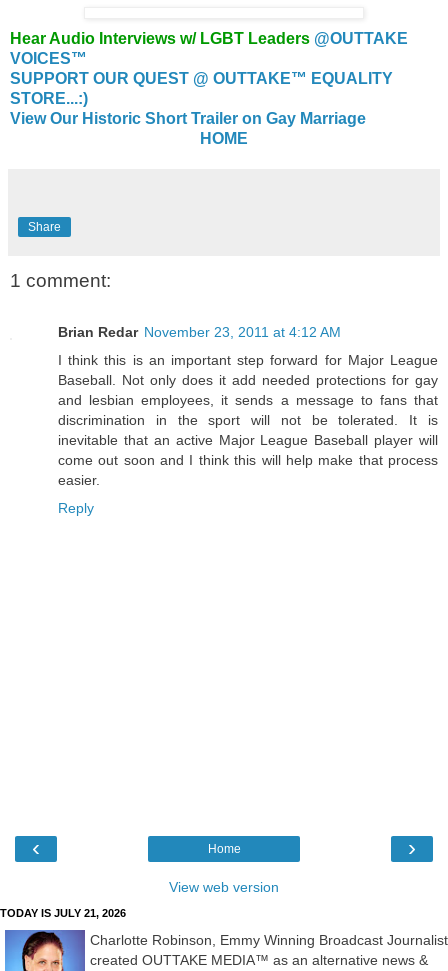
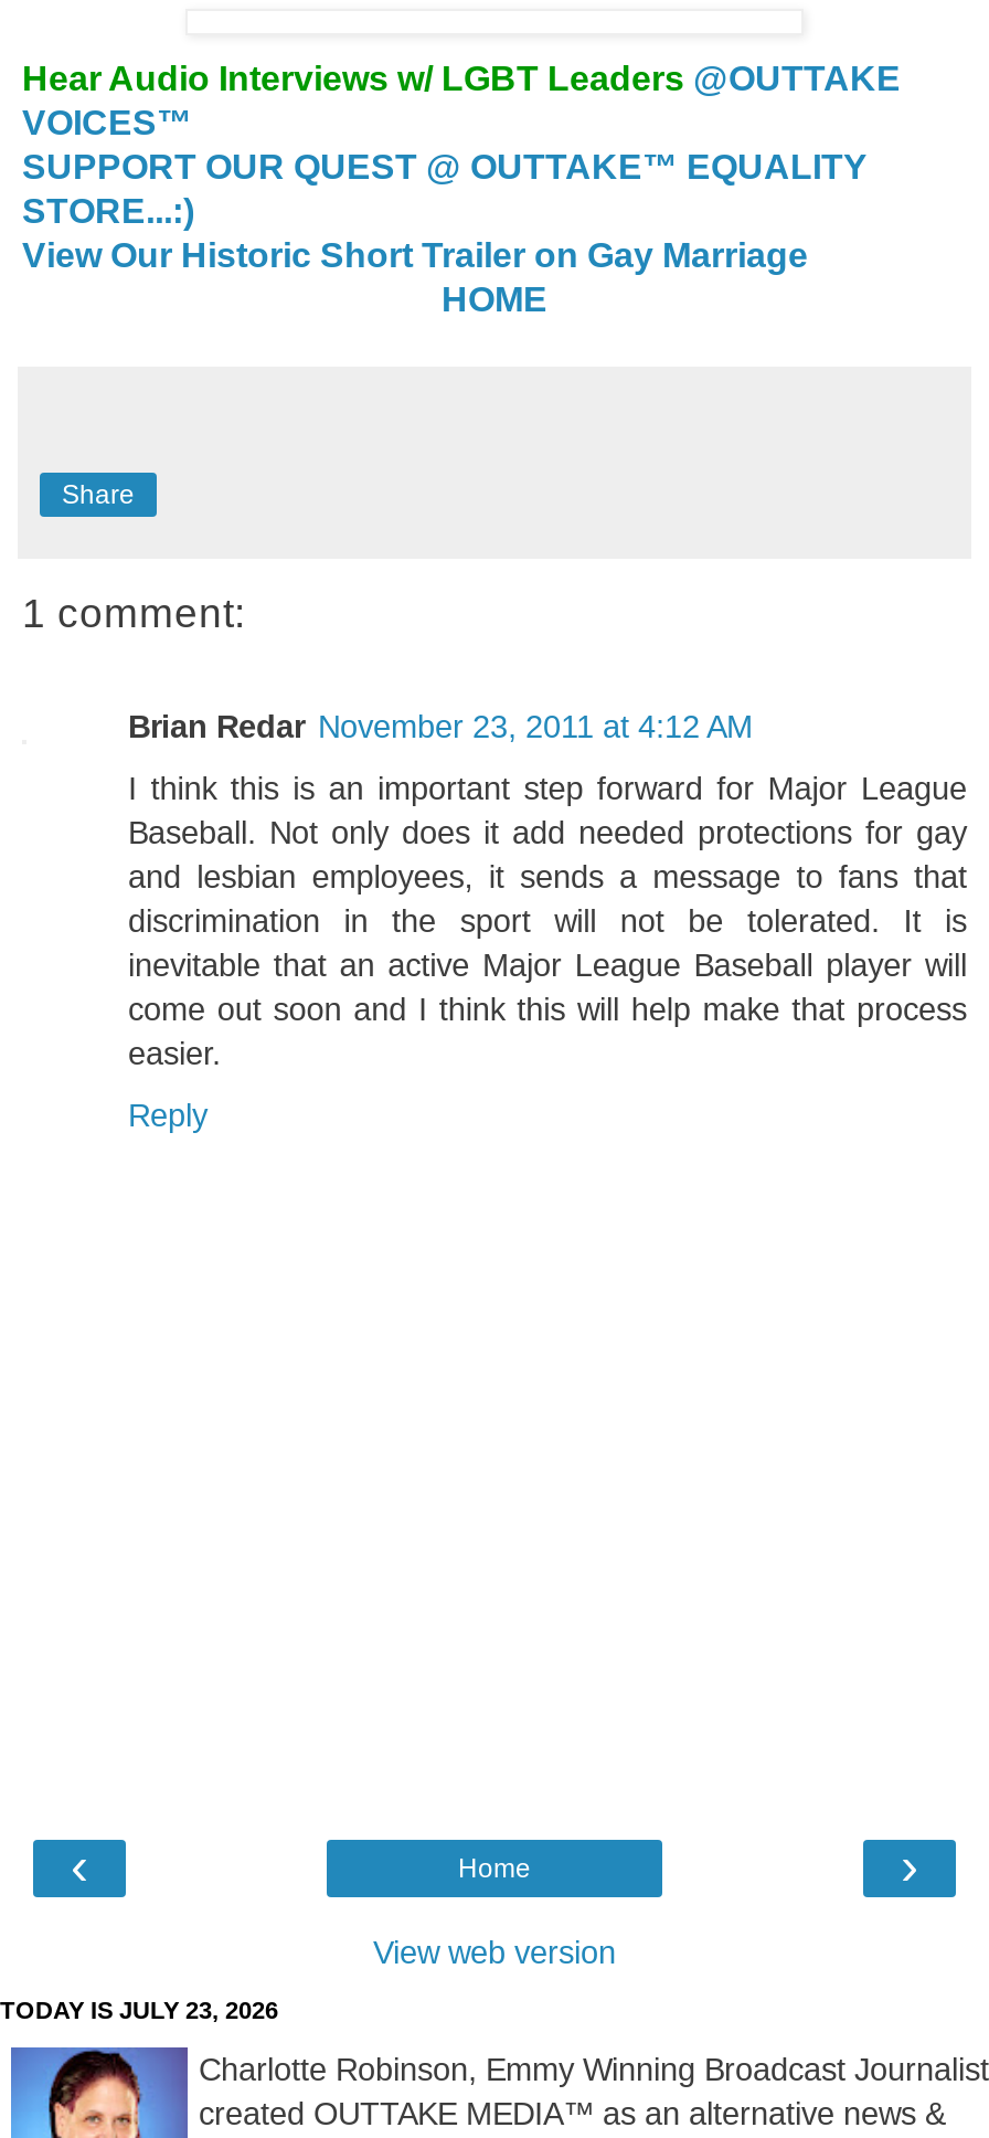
- TODAY IS JULY 21, 2026
+ TODAY IS JULY 23, 2026
